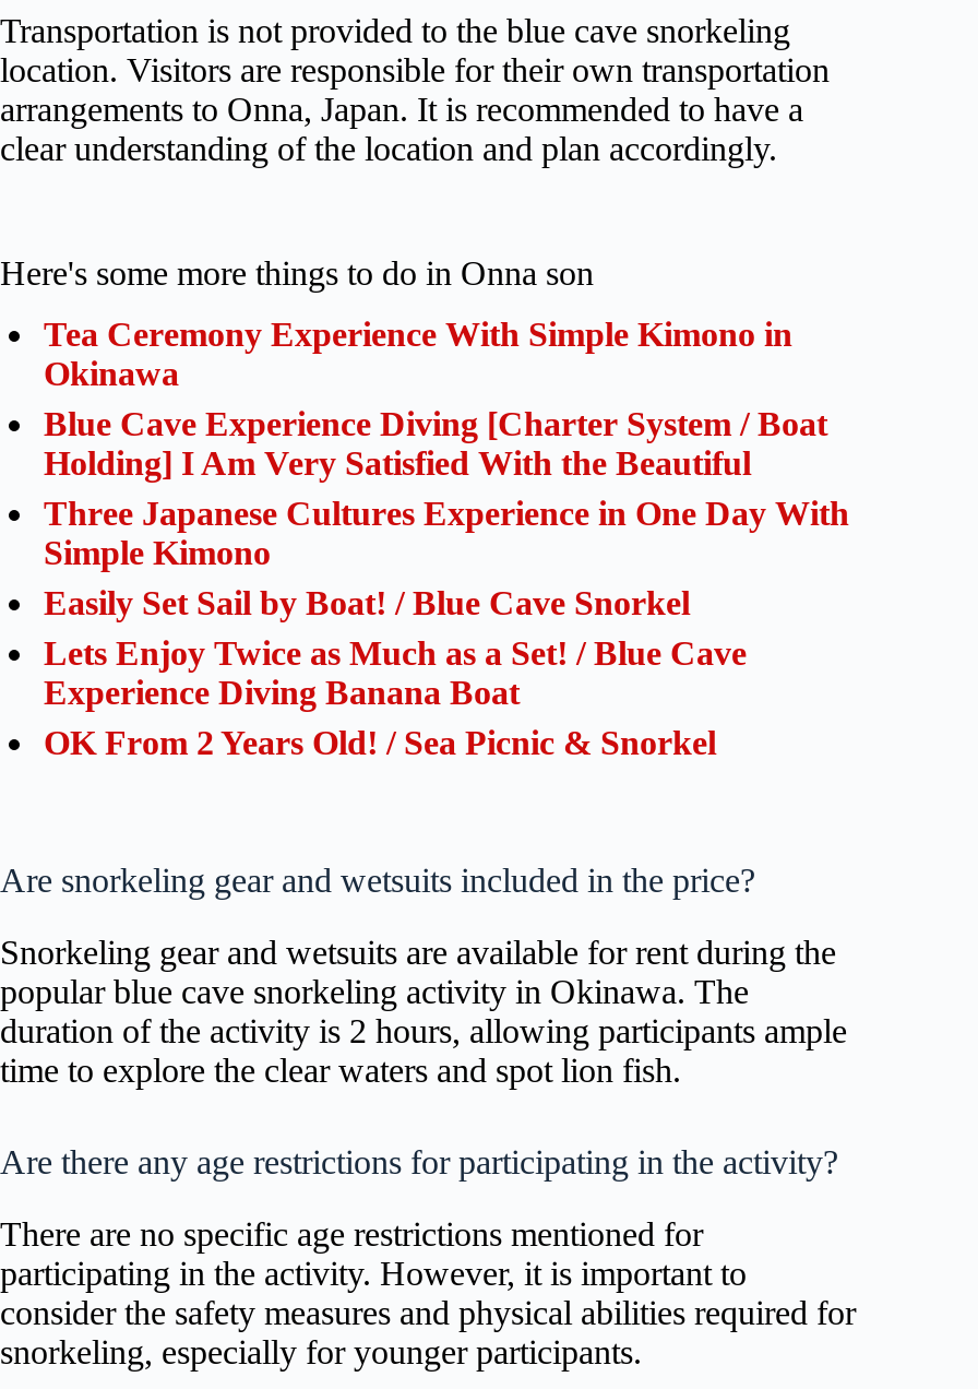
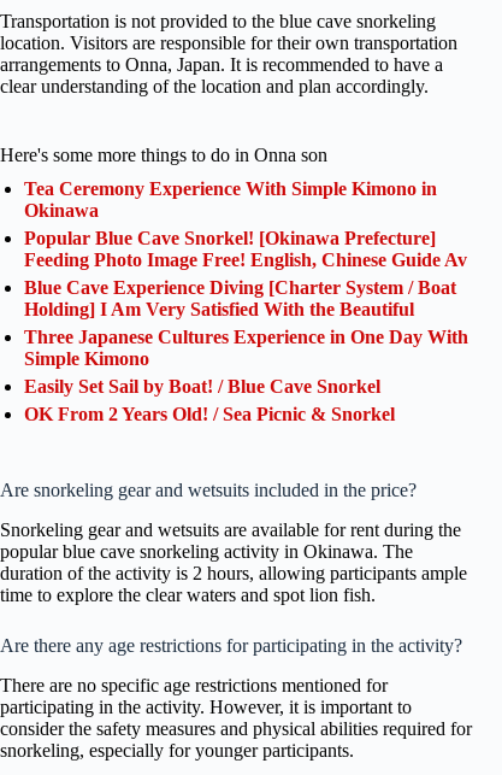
+ Popular Blue Cave Snorkel! [Okinawa Prefecture]
+ Feeding Photo Image Free! English, Chinese Guide Av

moved down: Blue Cave Experience Diving [Charter System / Boat | Holding] I Am Very Satisfied With the Beautiful | Three Japanese Cultures Experience in One Day With | Simple Kimono | Easily Set Sail by Boat! / Blue Cave Snorkel

- Lets Enjoy Twice as Much as a Set! / Blue Cave
- Experience Diving Banana Boat
